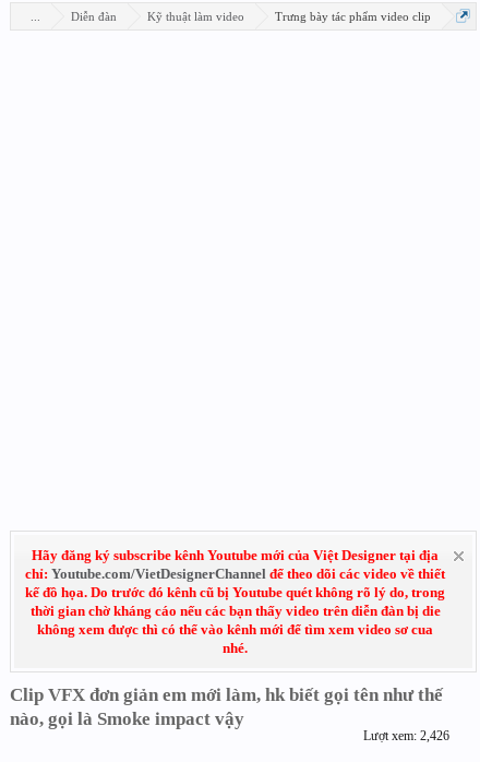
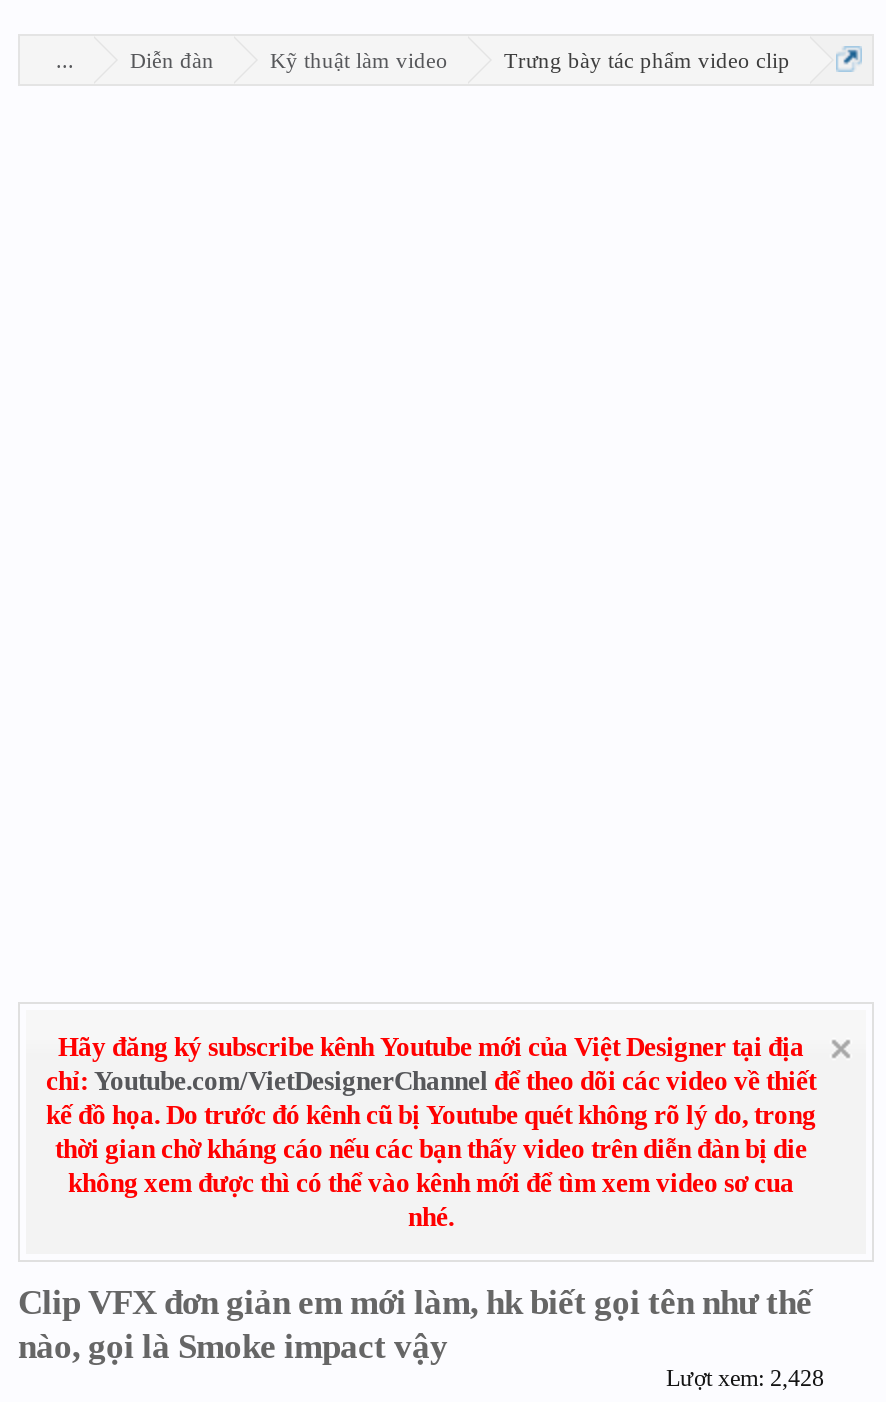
- Lượt xem: 2,426
+ Lượt xem: 2,428
